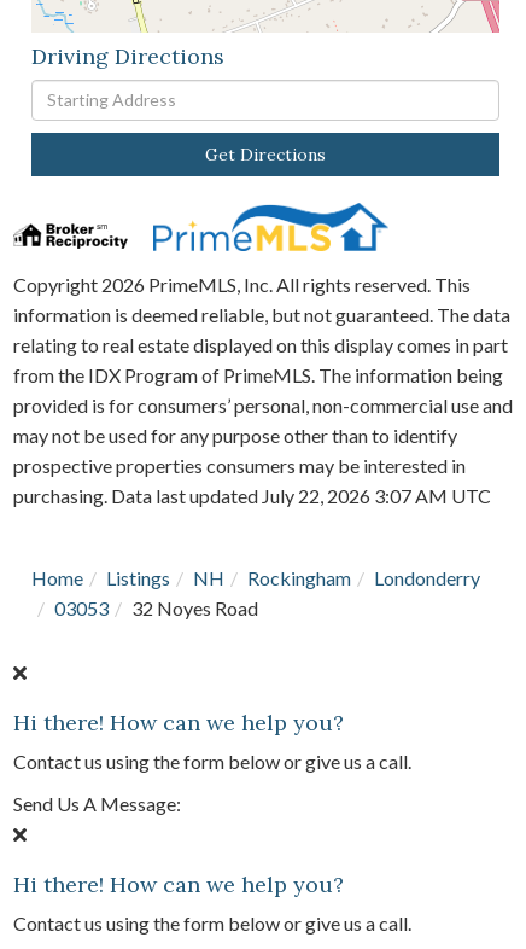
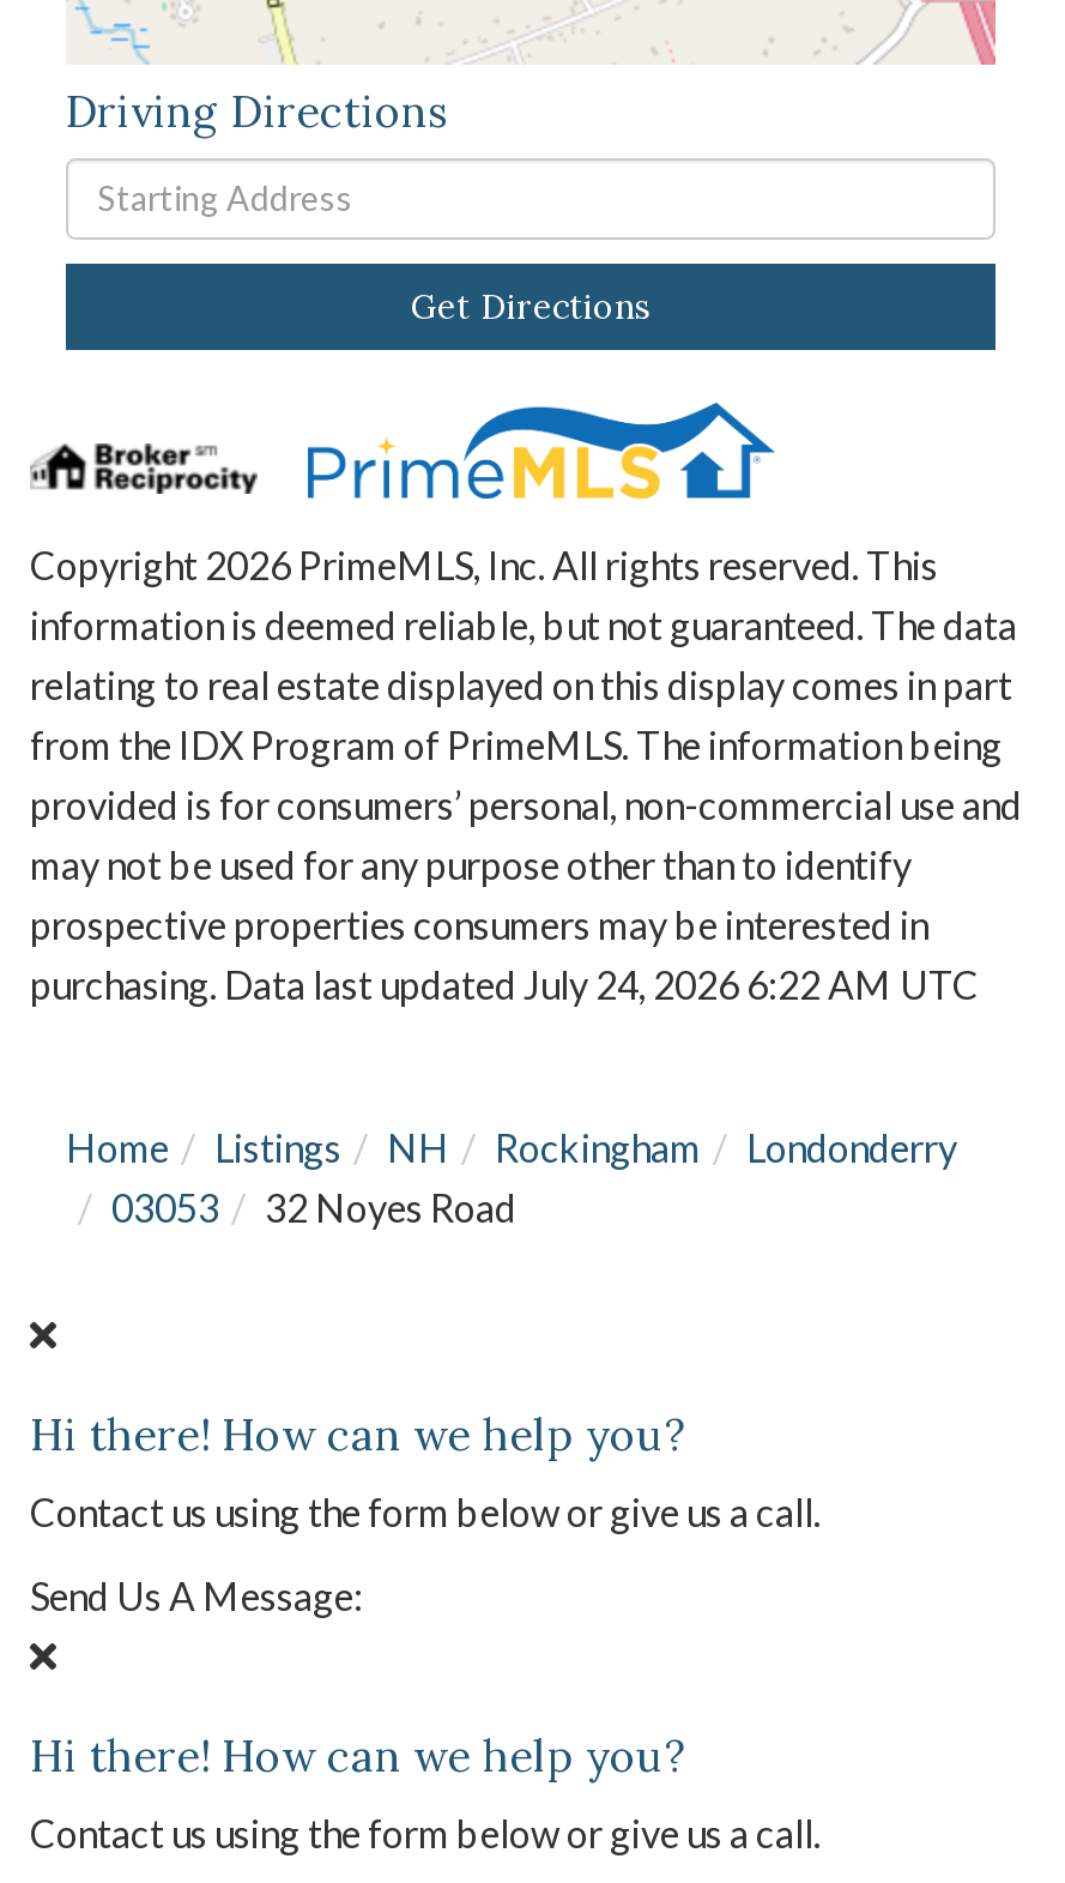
- purchasing. Data last updated July 22, 2026 3:07 AM UTC
+ purchasing. Data last updated July 24, 2026 6:22 AM UTC
